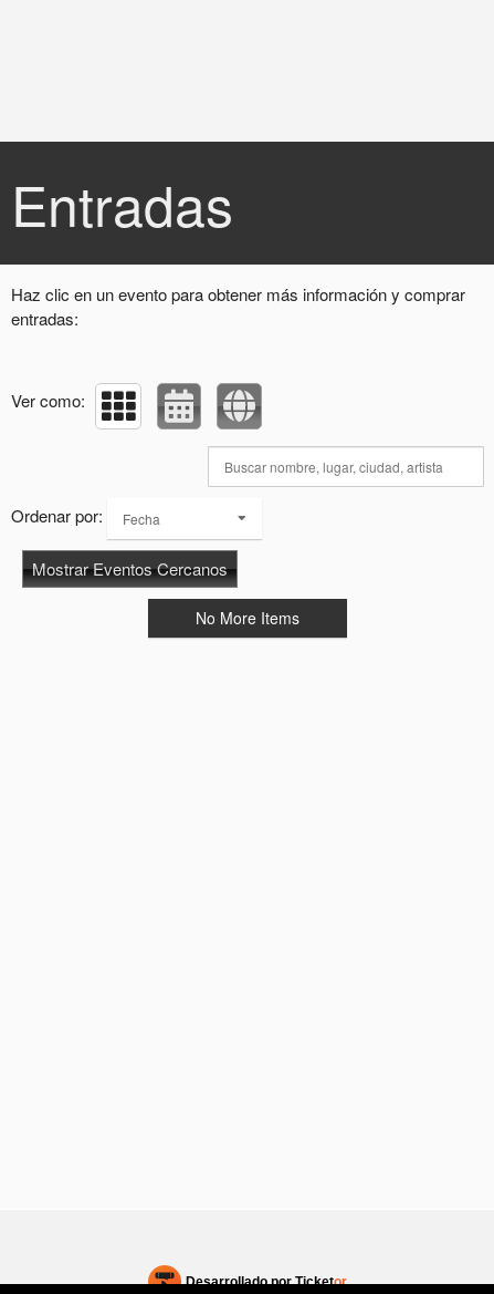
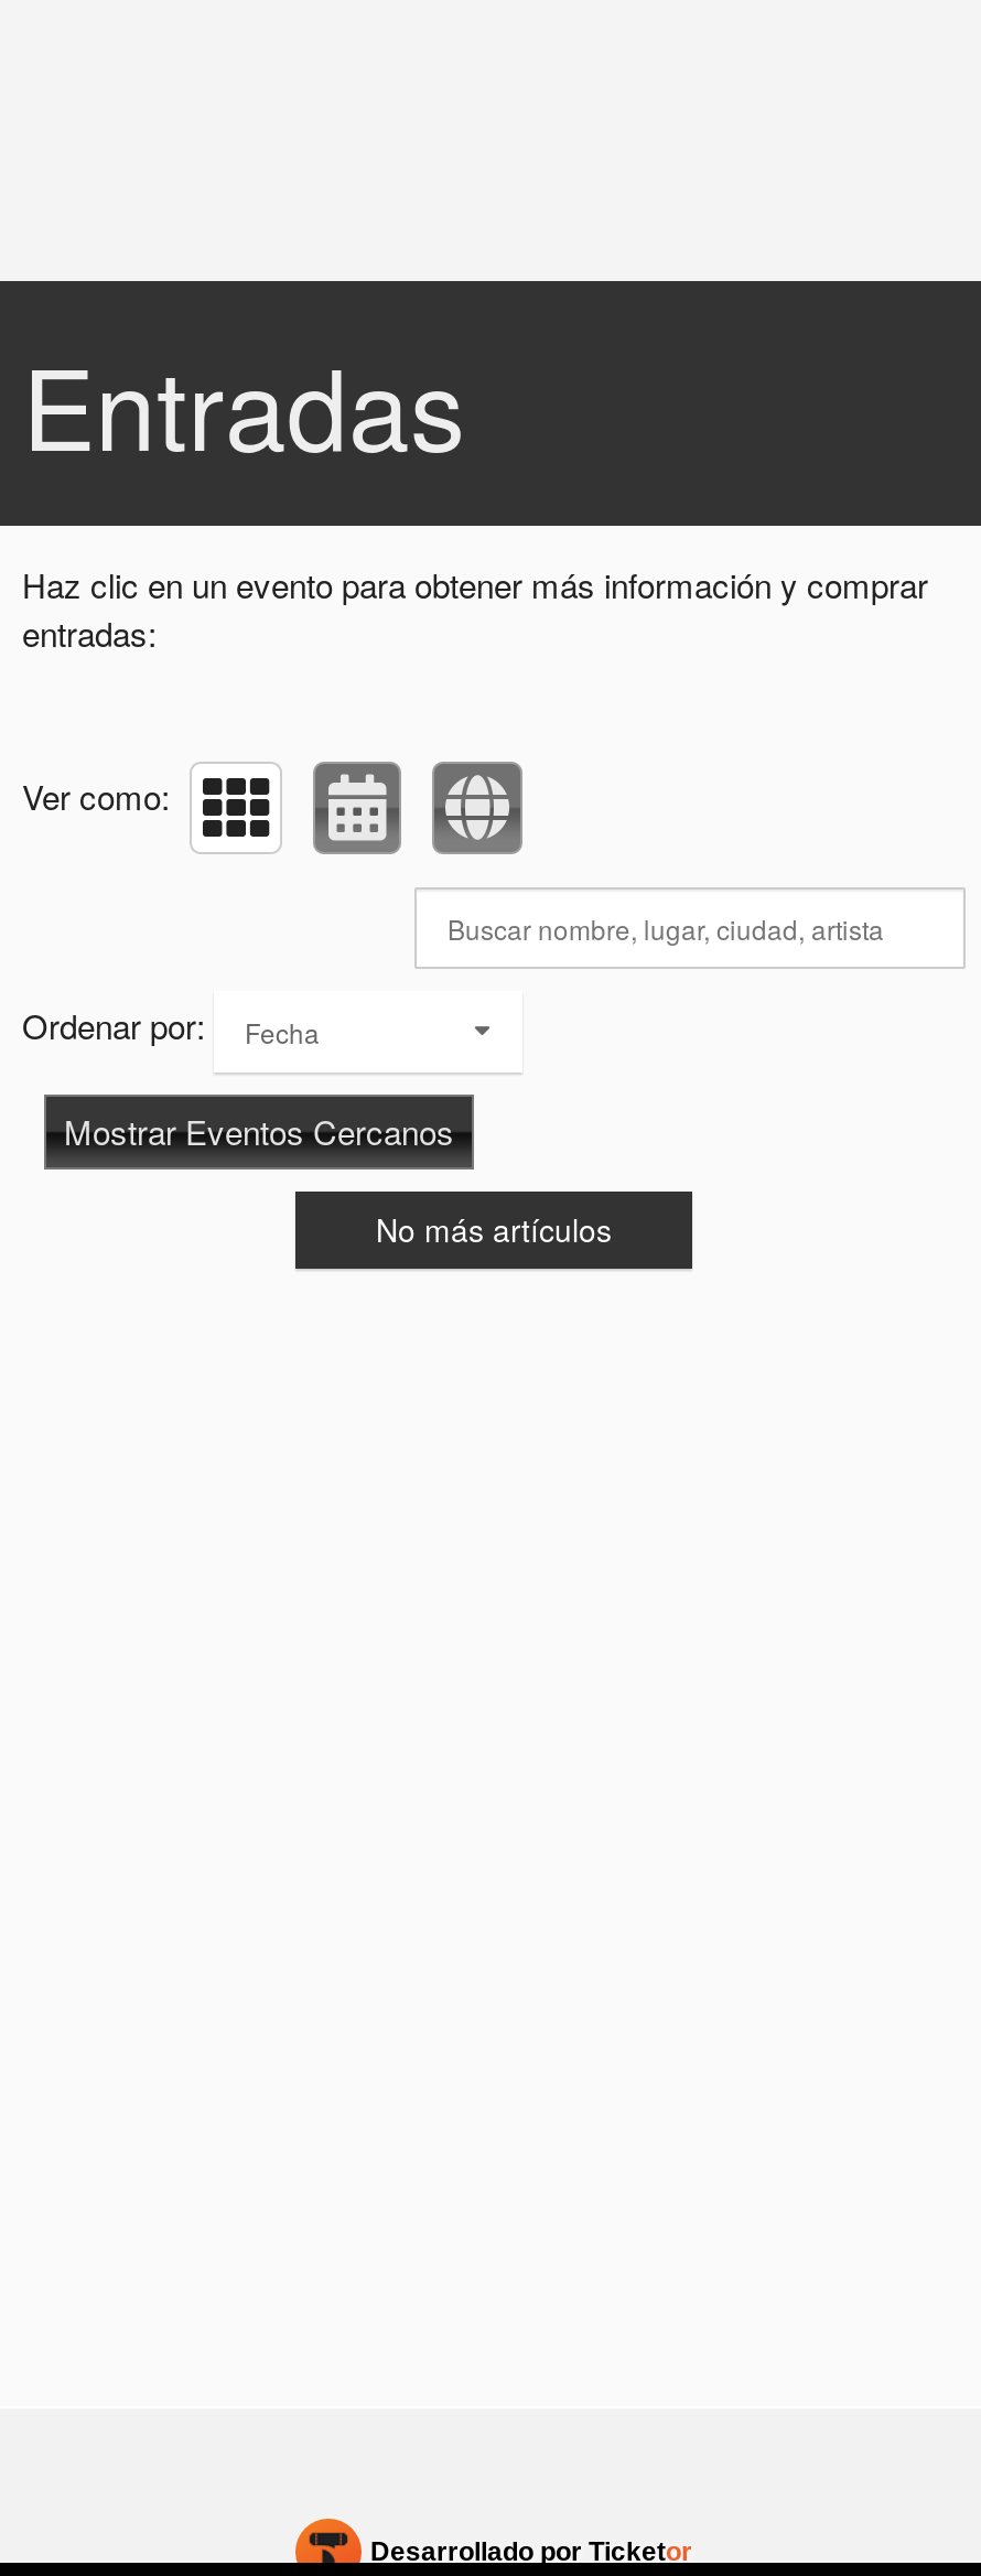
- No More Items
+ No más artículos
